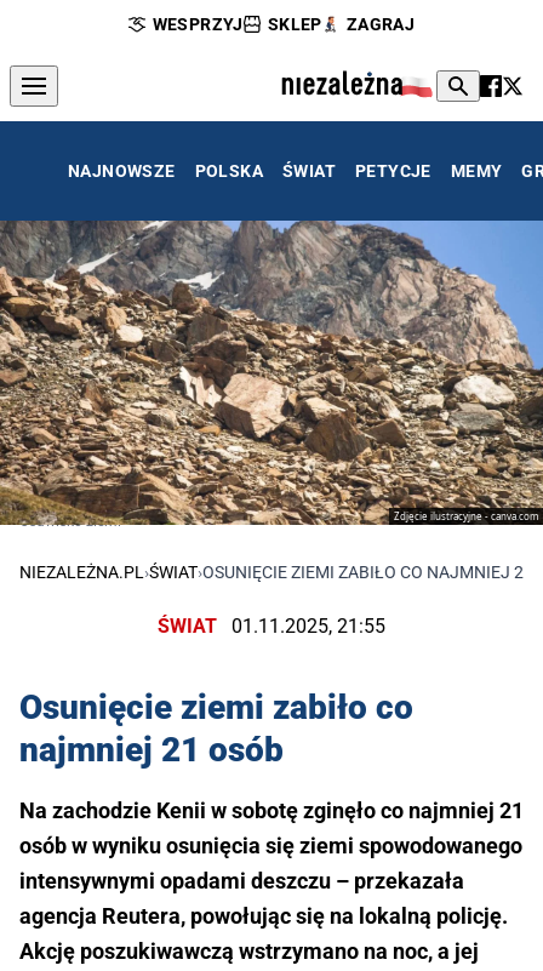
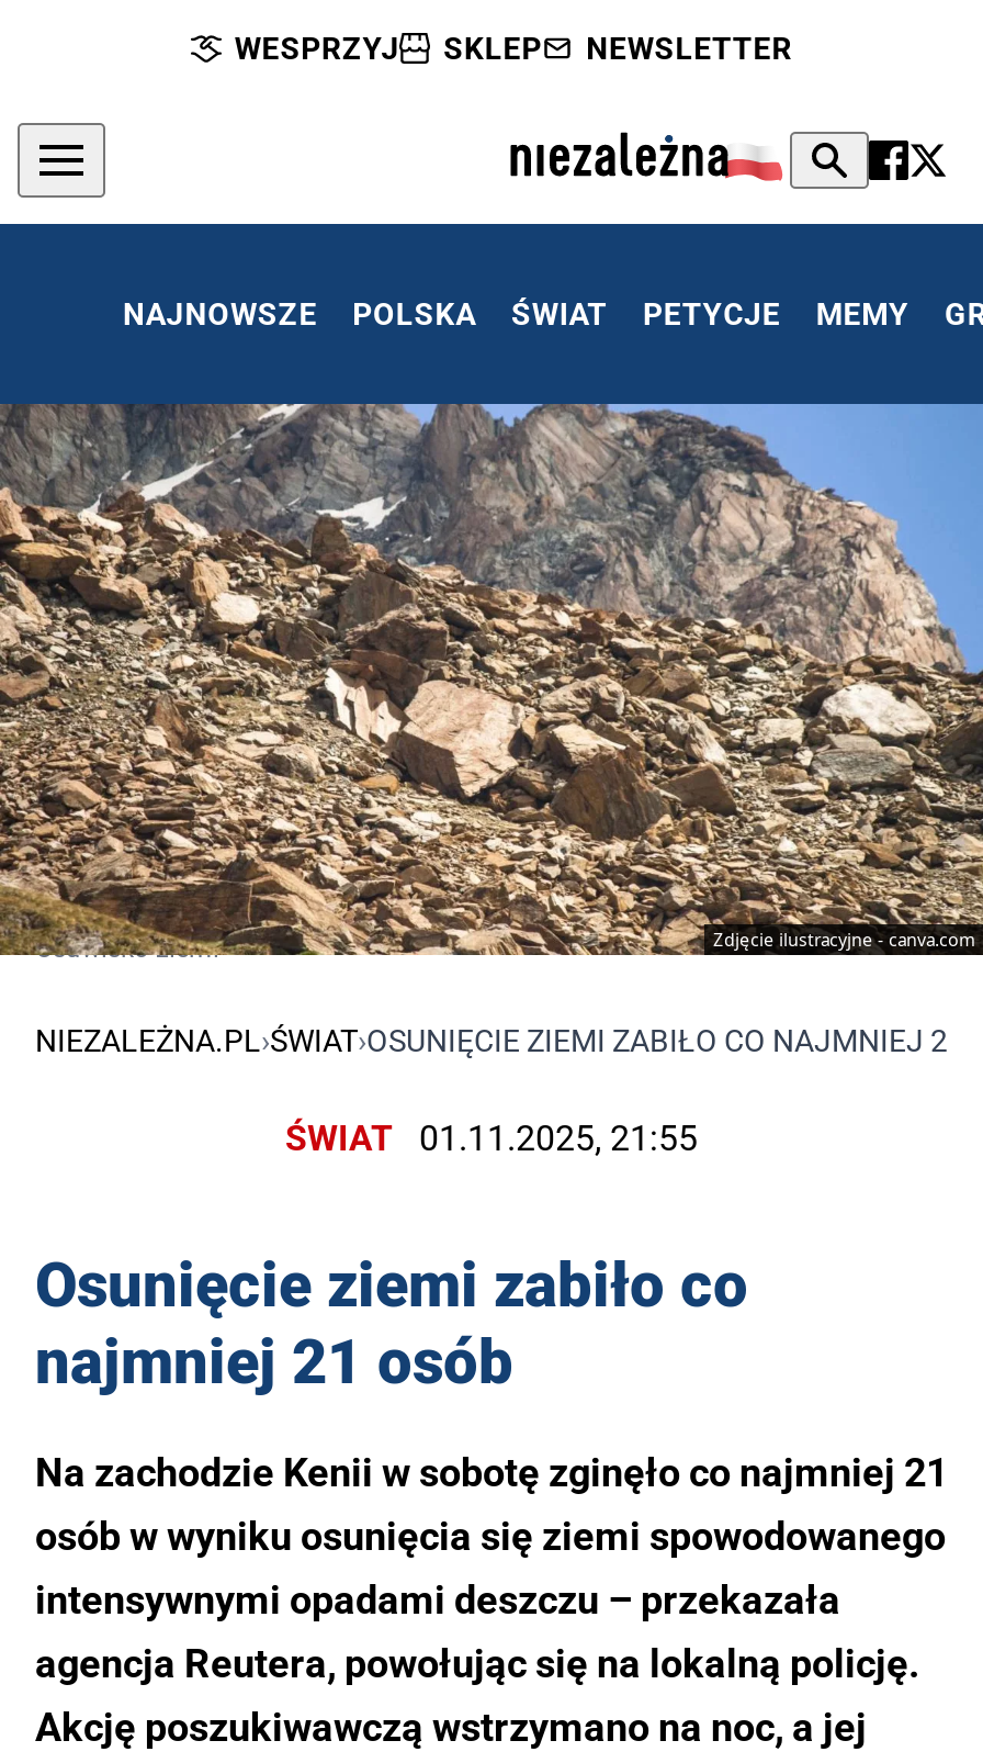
- ZAGRAJ
+ NEWSLETTER
